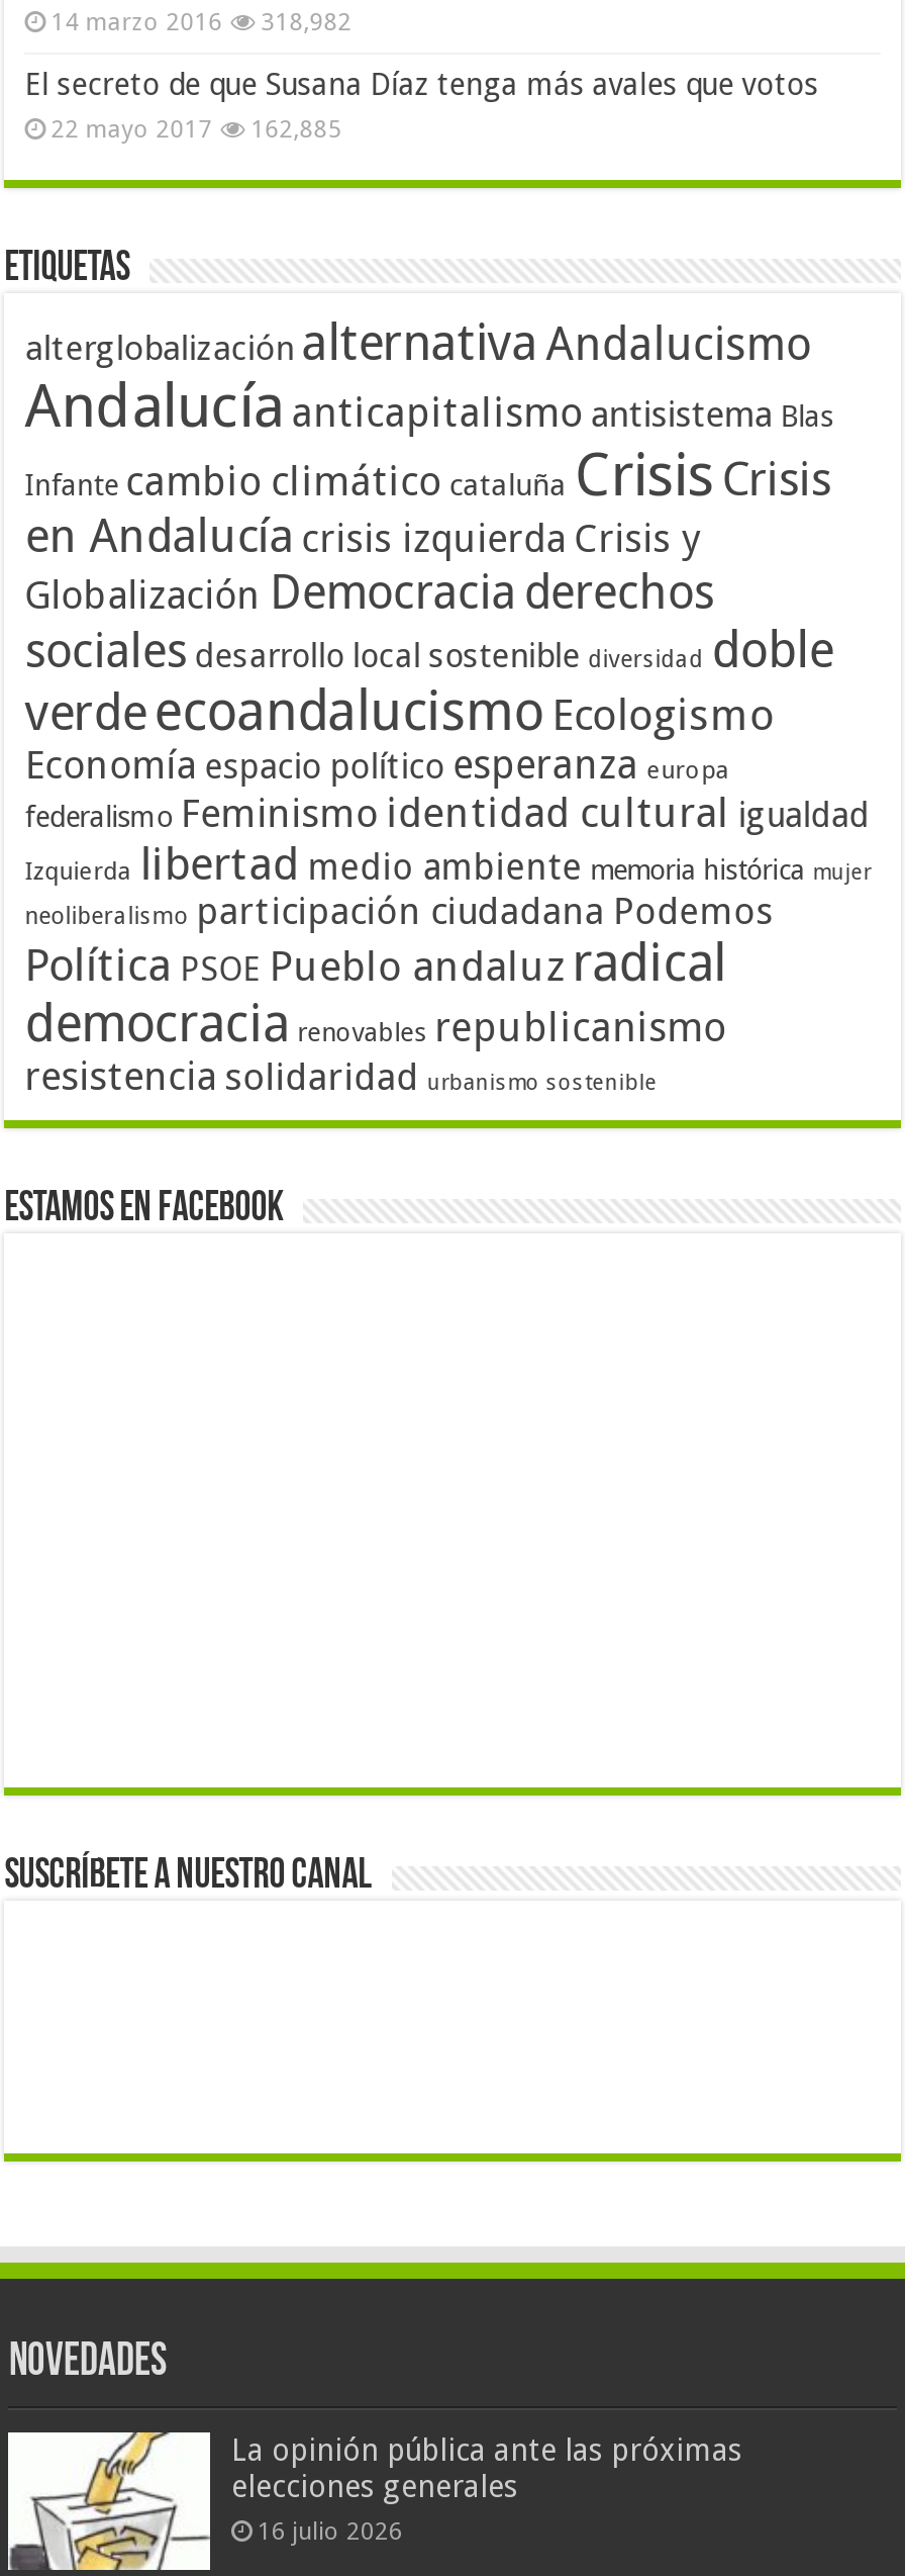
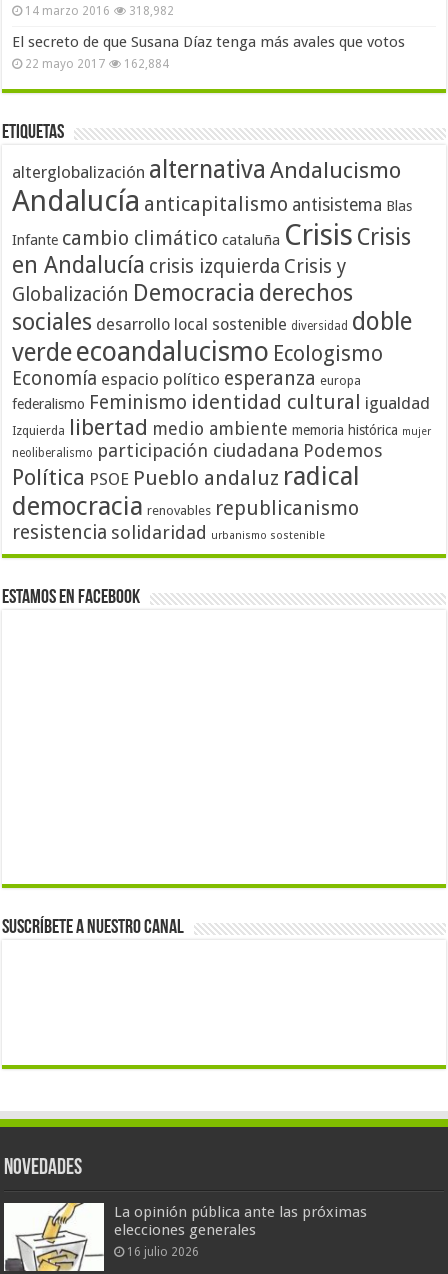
- 22 mayo 2017 162,885
+ 22 mayo 2017 162,884
